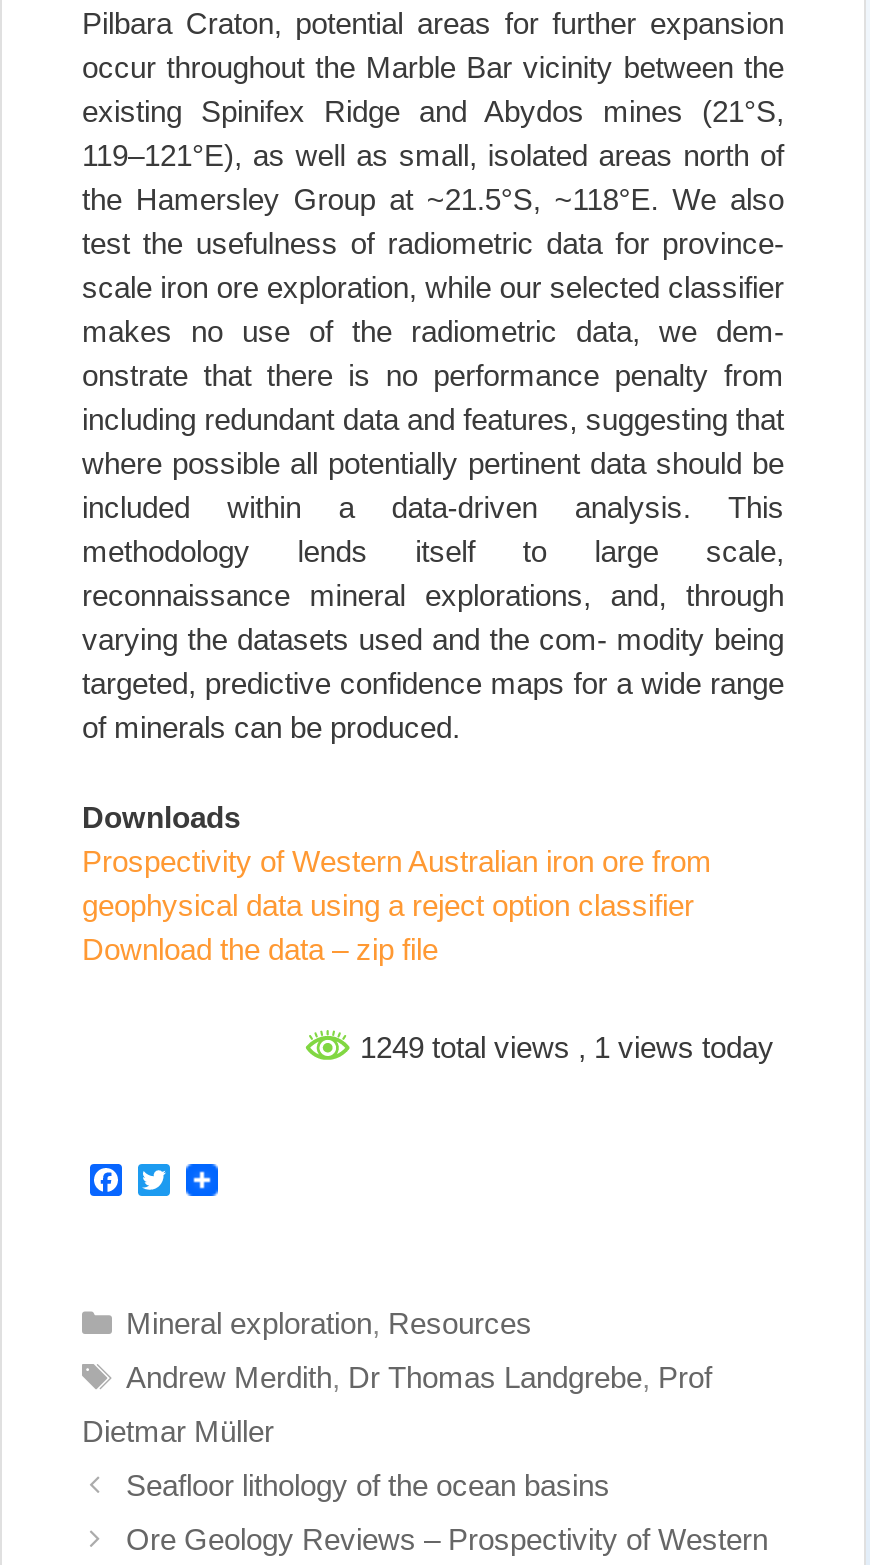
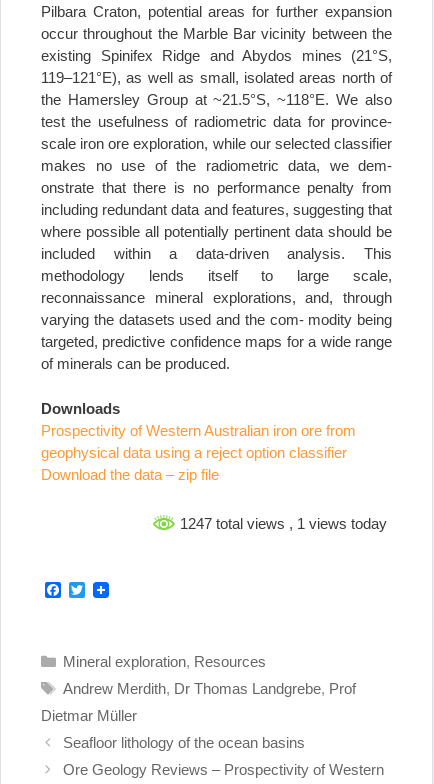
- 1249 total views, 1 views today
+ 1247 total views, 1 views today
